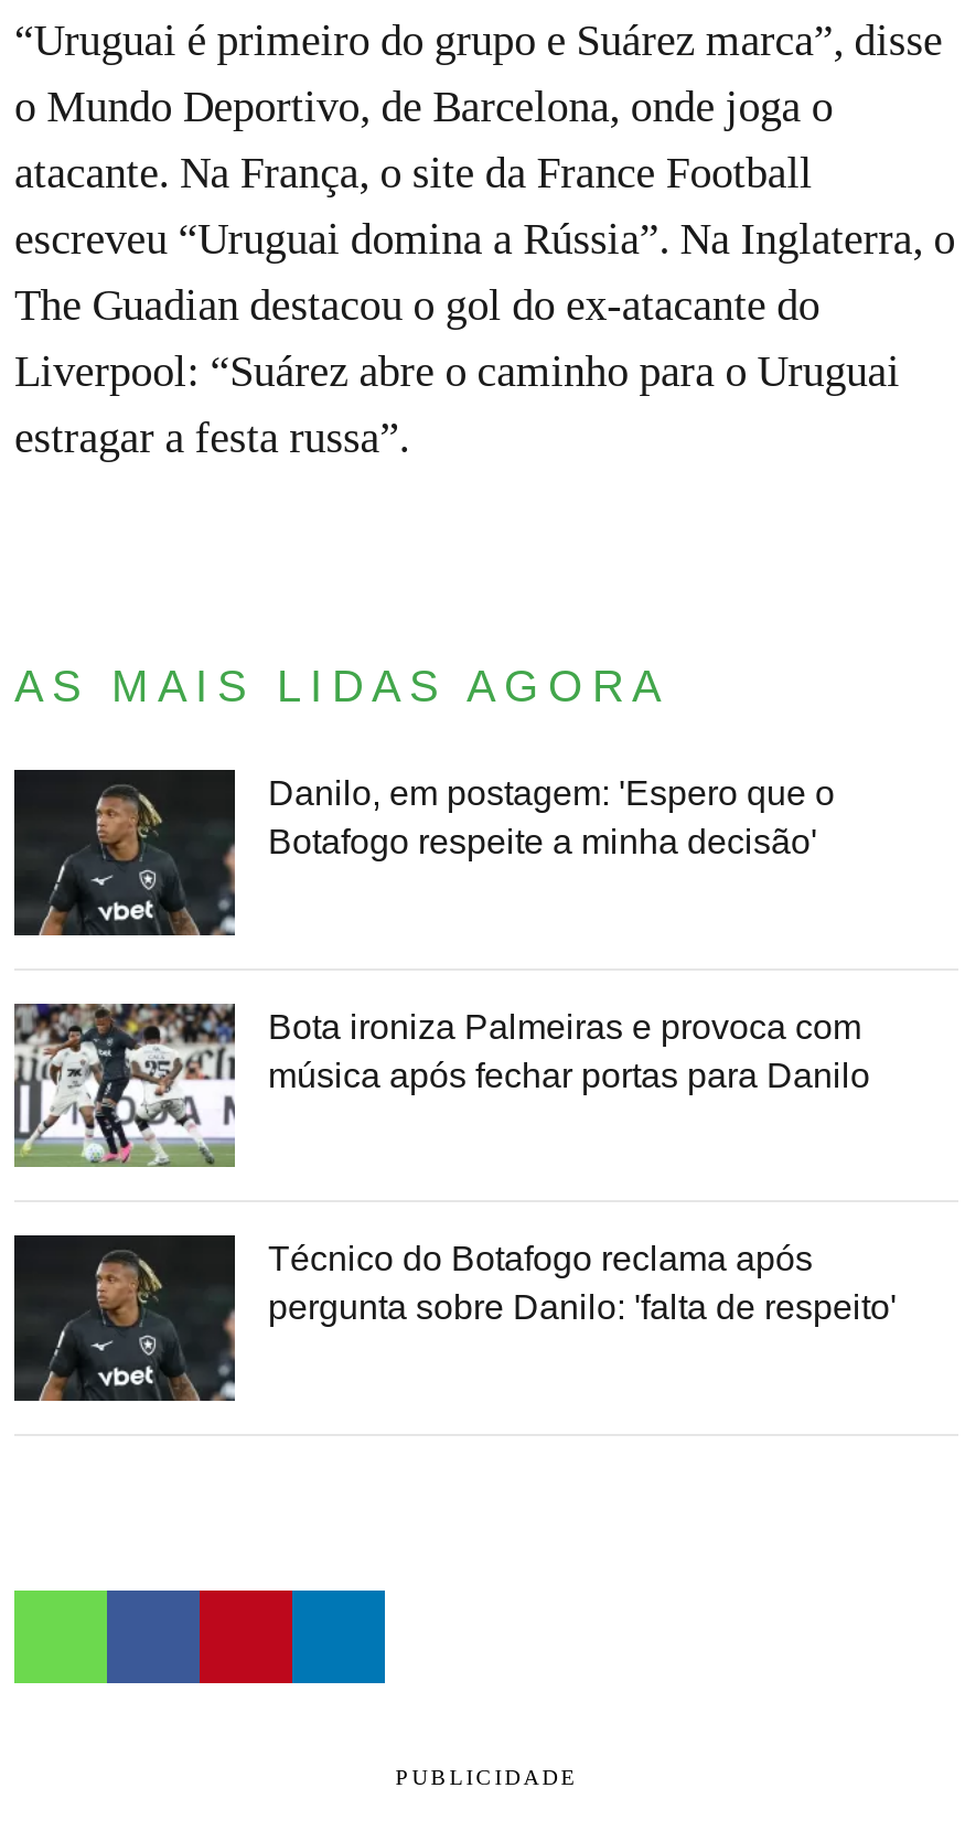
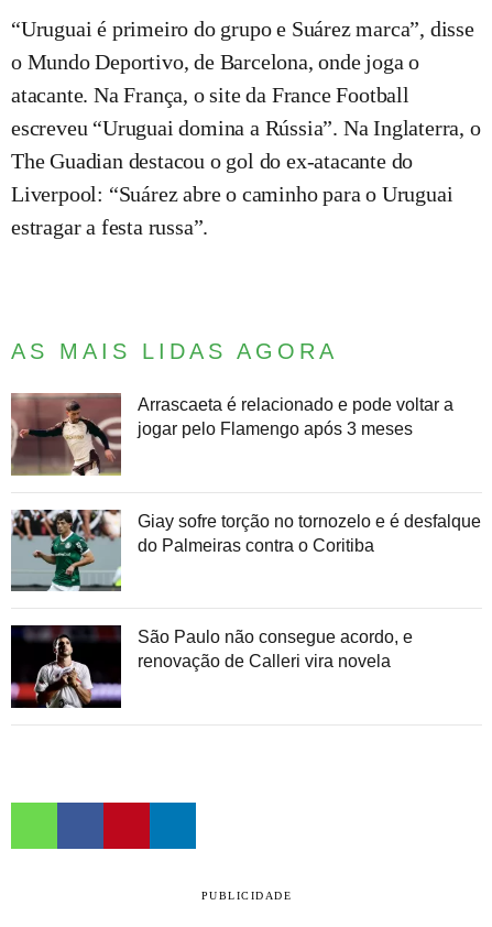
- [image]
- Danilo, em postagem: 'Espero que o
- Botafogo respeite a minha decisão'
+ [image]
+ Arrascaeta é relacionado e pode voltar a
+ jogar pelo Flamengo após 3 meses

- [image]
- Bota ironiza Palmeiras e provoca com
- música após fechar portas para Danilo
+ [image]
+ Giay sofre torção no tornozelo e é desfalque
+ do Palmeiras contra o Coritiba

- [image]
- Técnico do Botafogo reclama após
- pergunta sobre Danilo: 'falta de respeito'
+ [image]
+ São Paulo não consegue acordo, e
+ renovação de Calleri vira novela
